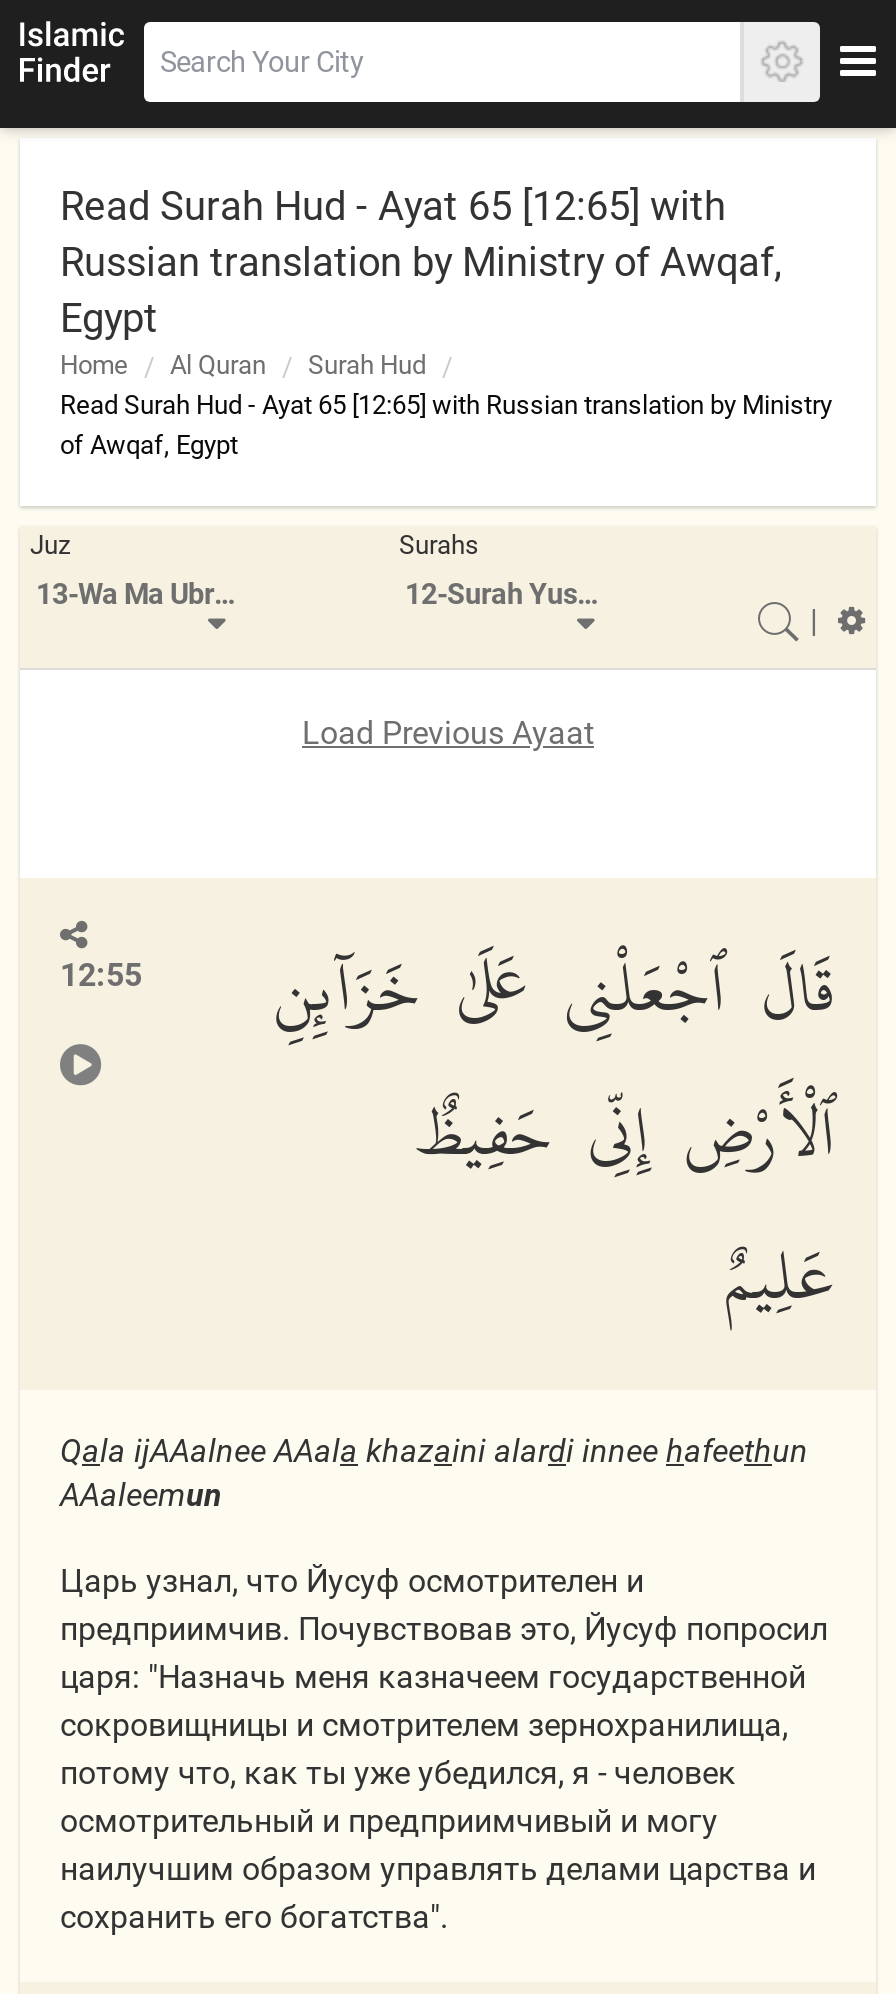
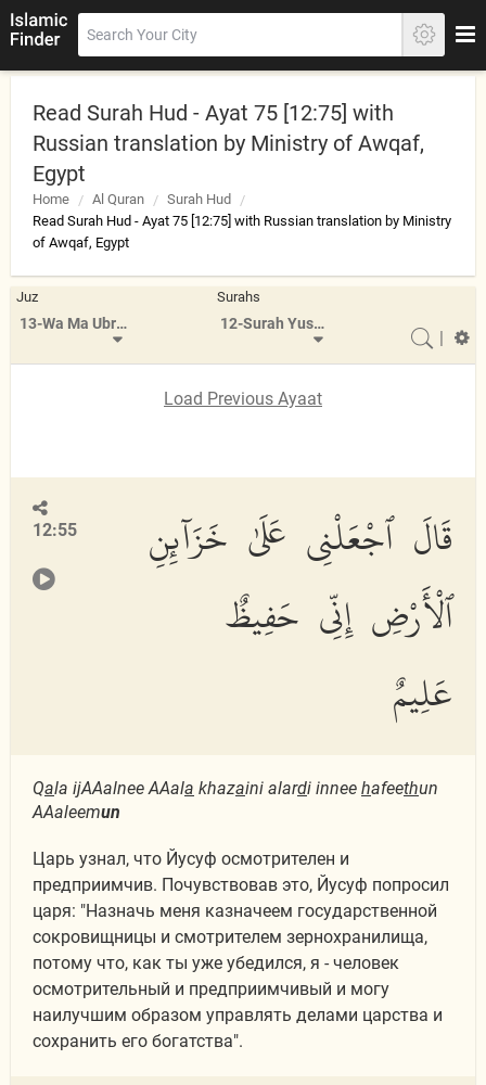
- Read Surah Hud - Ayat 65 [12:65] with
+ Read Surah Hud - Ayat 75 [12:75] with

- Read Surah Hud - Ayat 65 [12:65] with Russian translation by Ministry
+ Read Surah Hud - Ayat 75 [12:75] with Russian translation by Ministry
